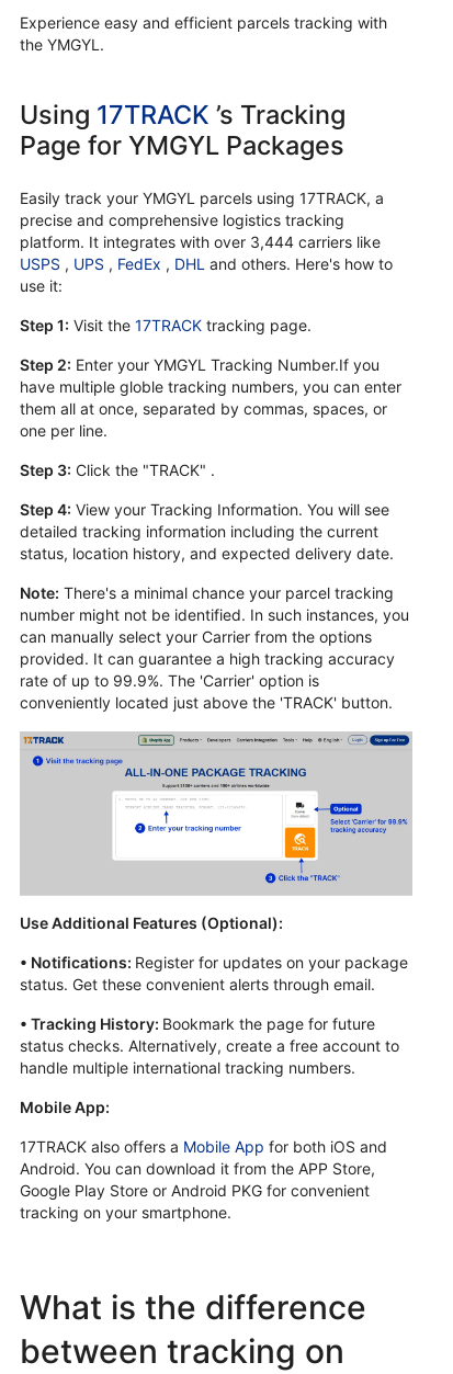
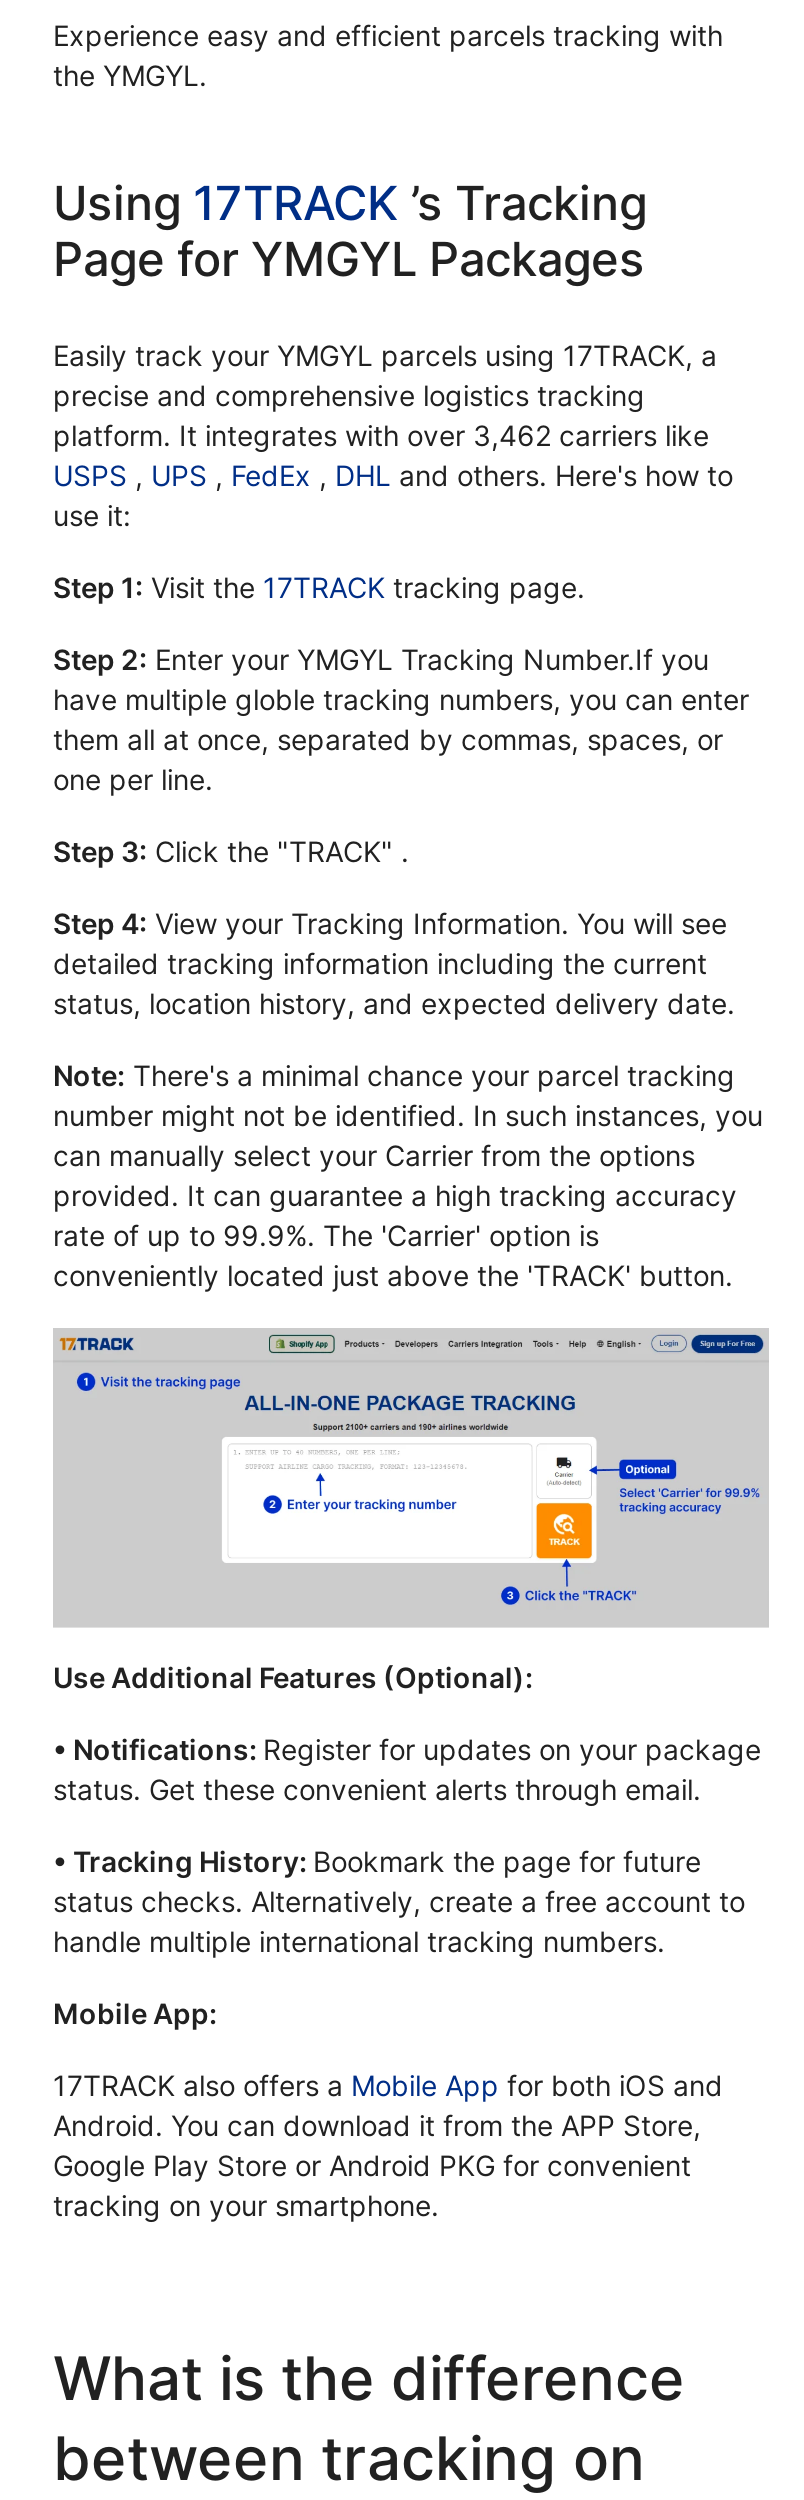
- platform. It integrates with over 3,444 carriers like
+ platform. It integrates with over 3,462 carriers like
